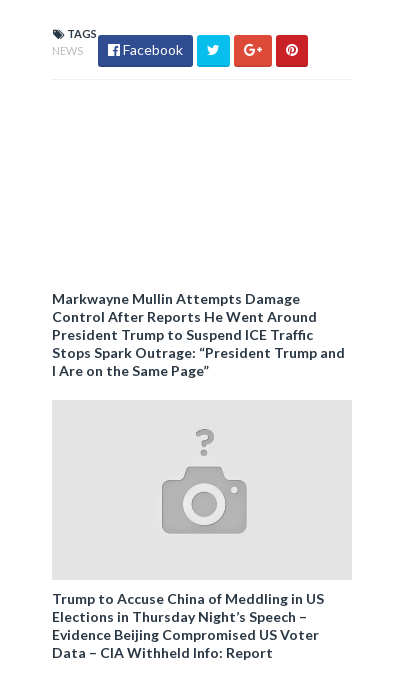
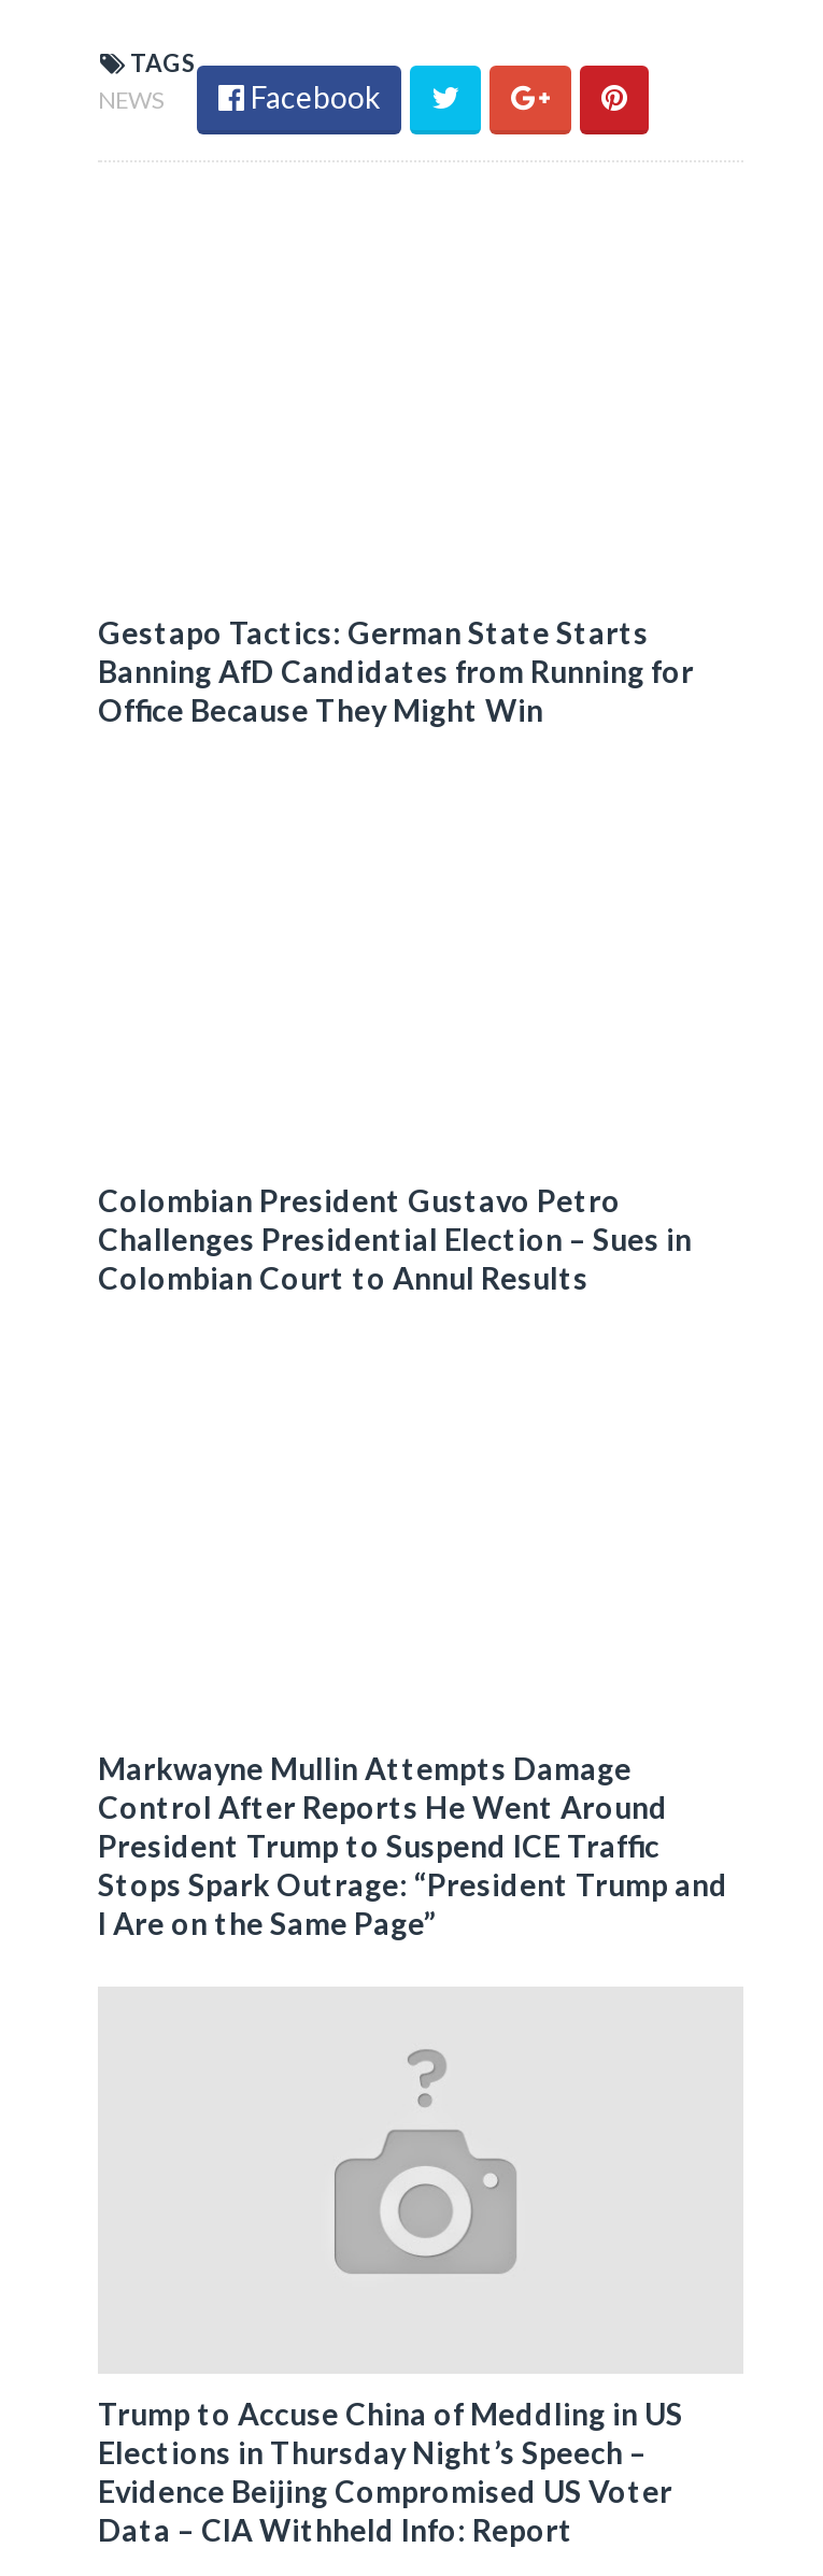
+ Gestapo Tactics: German State Starts
+ Banning AfD Candidates from Running for
+ Office Because They Might Win

+ Colombian President Gustavo Petro
+ Challenges Presidential Election – Sues in
+ Colombian Court to Annul Results
